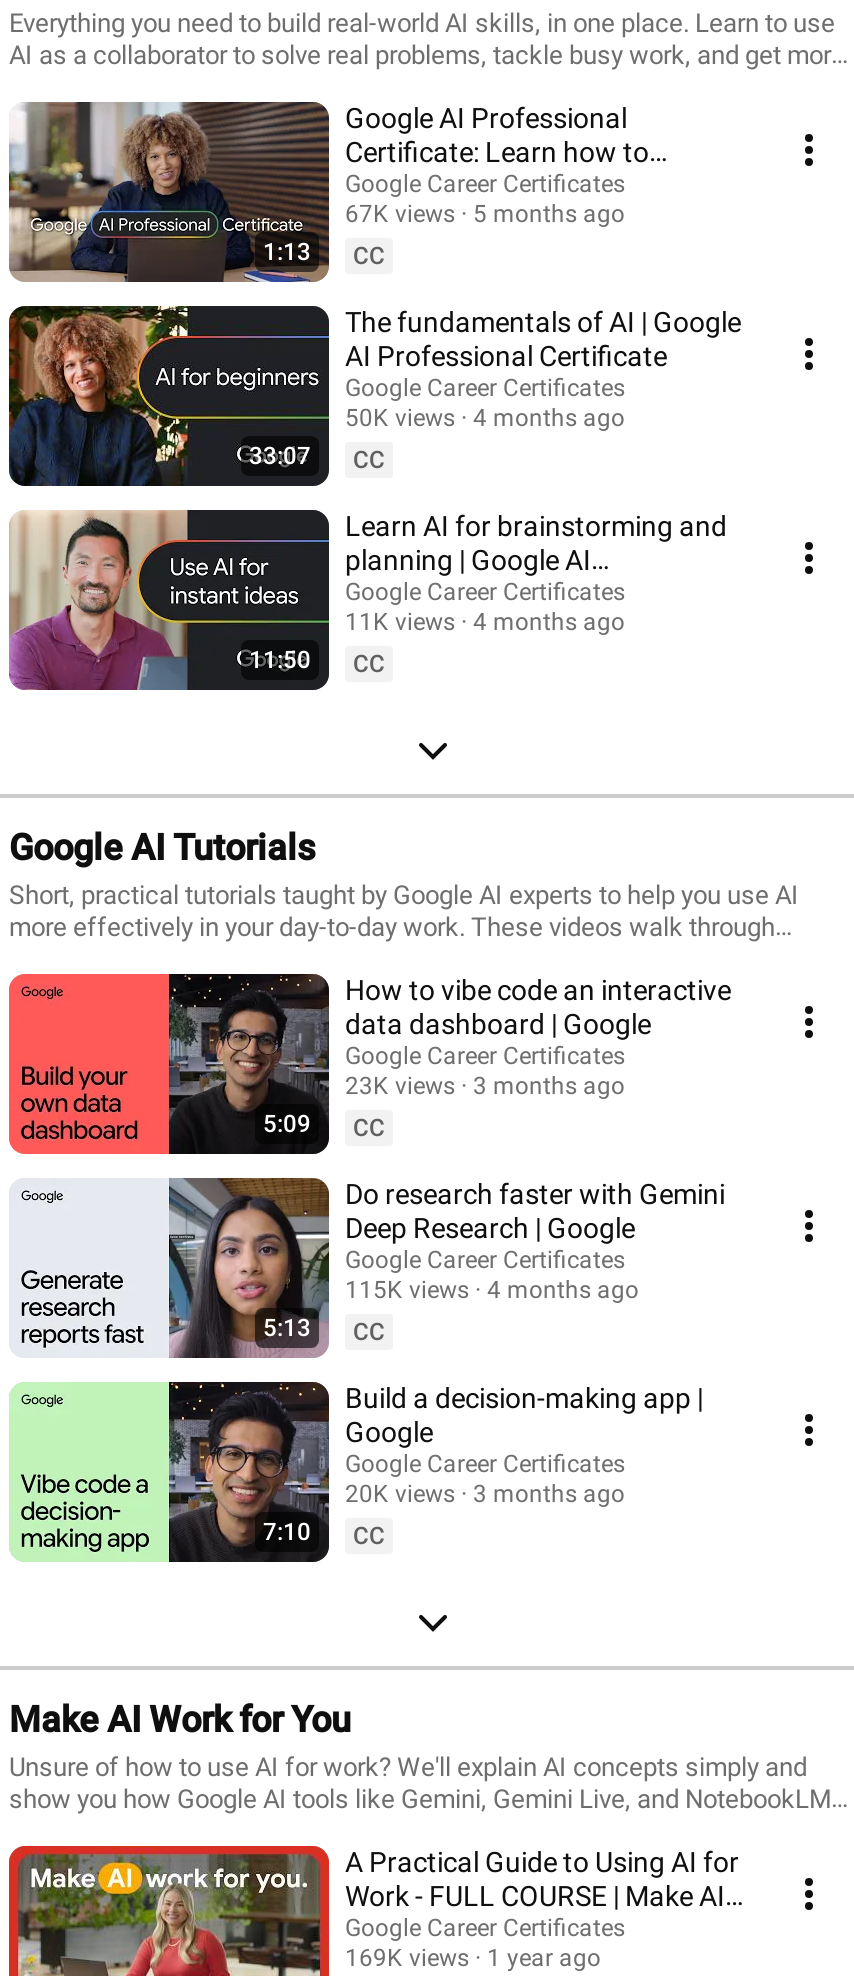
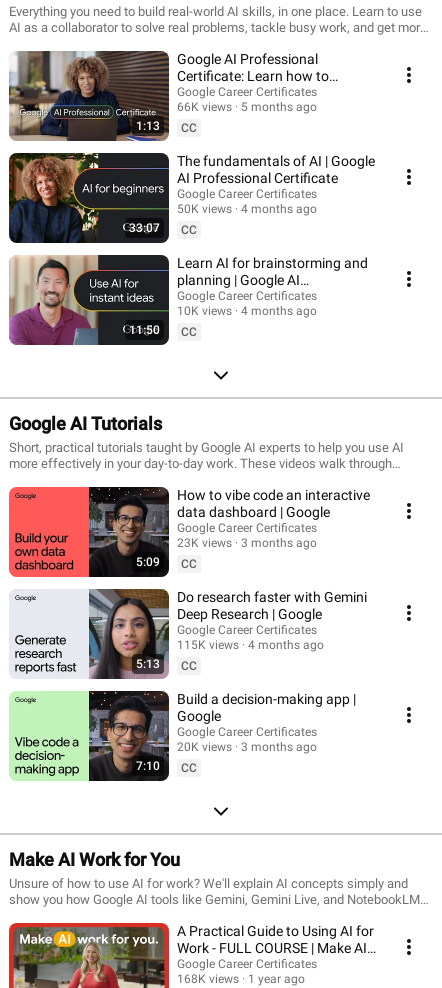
- 67K views 5 months ago
+ 66K views 5 months ago

- 11K views 4 months ago
+ 10K views 4 months ago

- 169K views 1 year ago
+ 168K views 1 year ago
